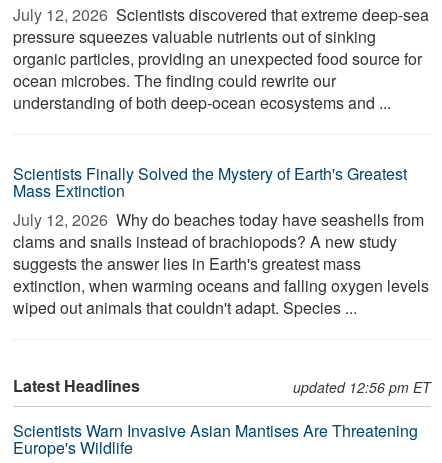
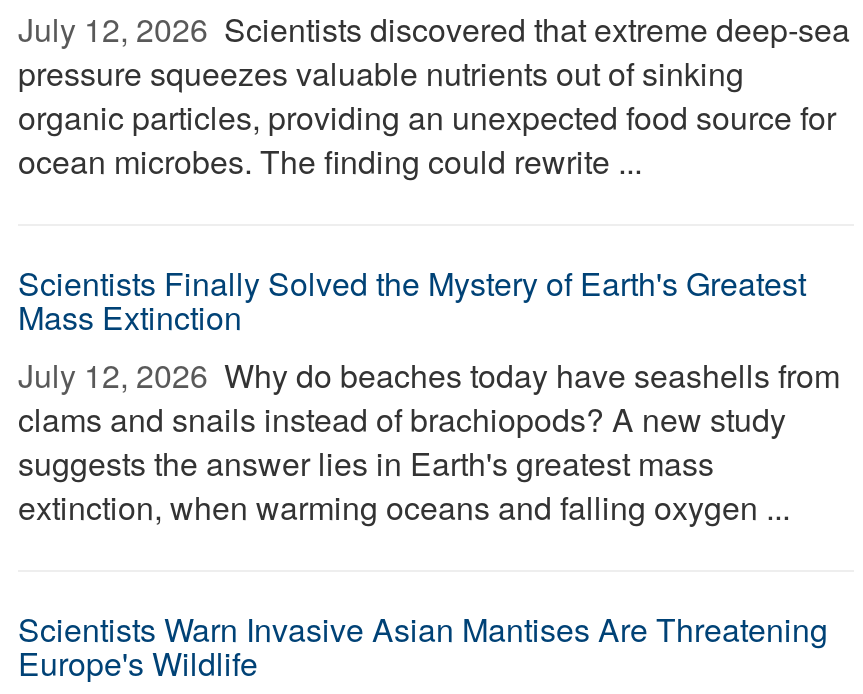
- ocean microbes. The finding could rewrite our
- understanding of both deep-ocean ecosystems and ...
+ ocean microbes. The finding could rewrite ...

- extinction, when warming oceans and falling oxygen levels
- wiped out animals that couldn't adapt. Species ...
- Latest Headlines
- updated 12:56 pm ET
+ extinction, when warming oceans and falling oxygen ...
